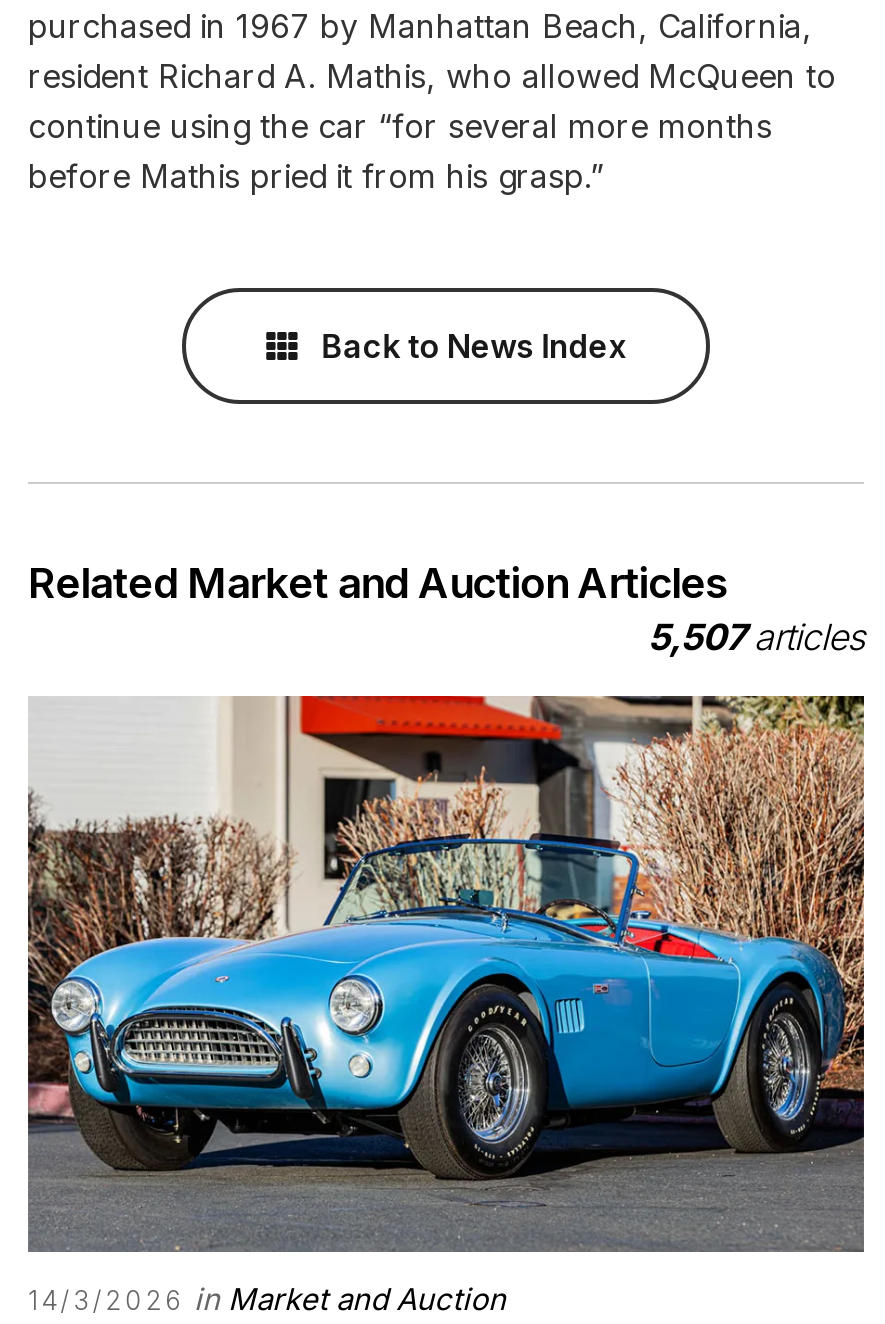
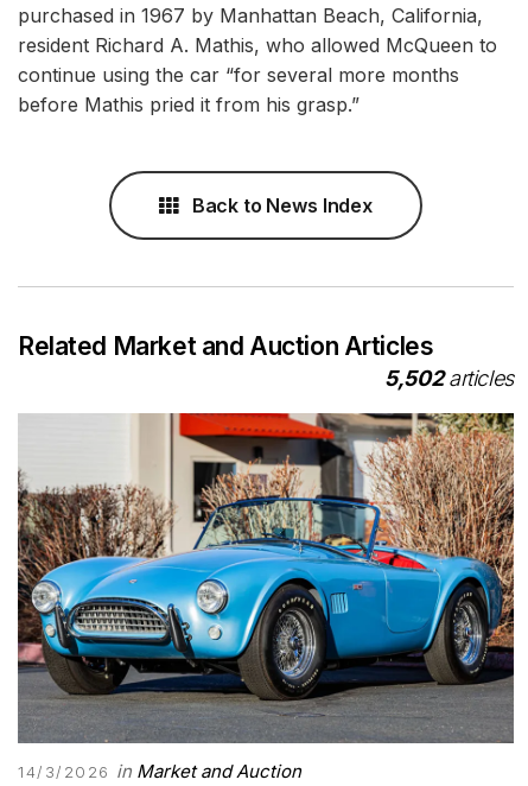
- 5,507articles
+ 5,502articles
